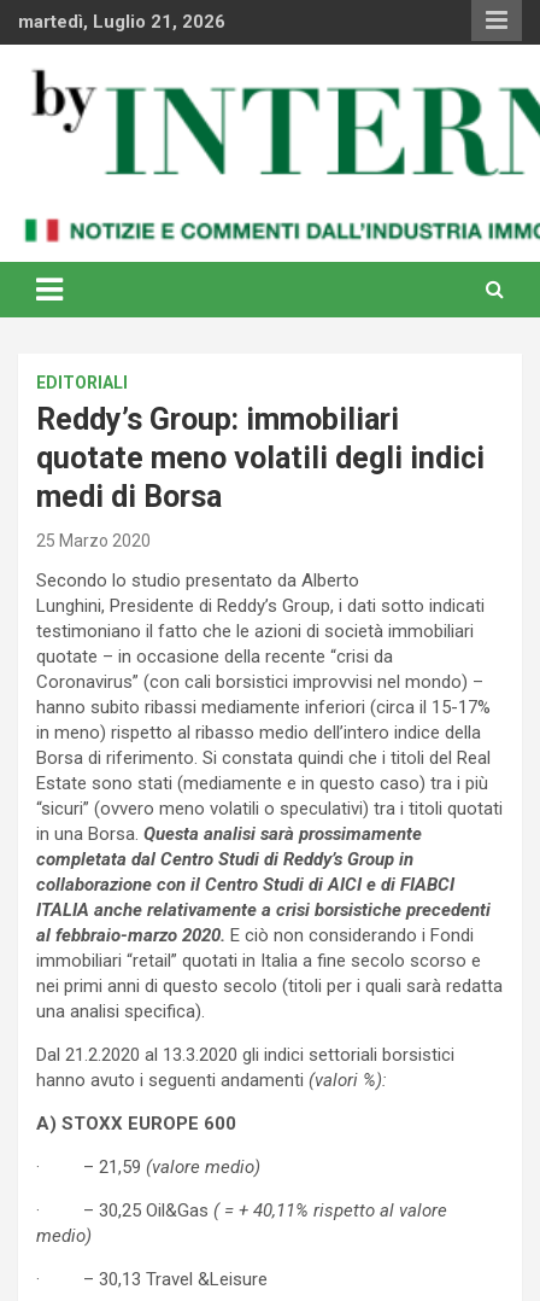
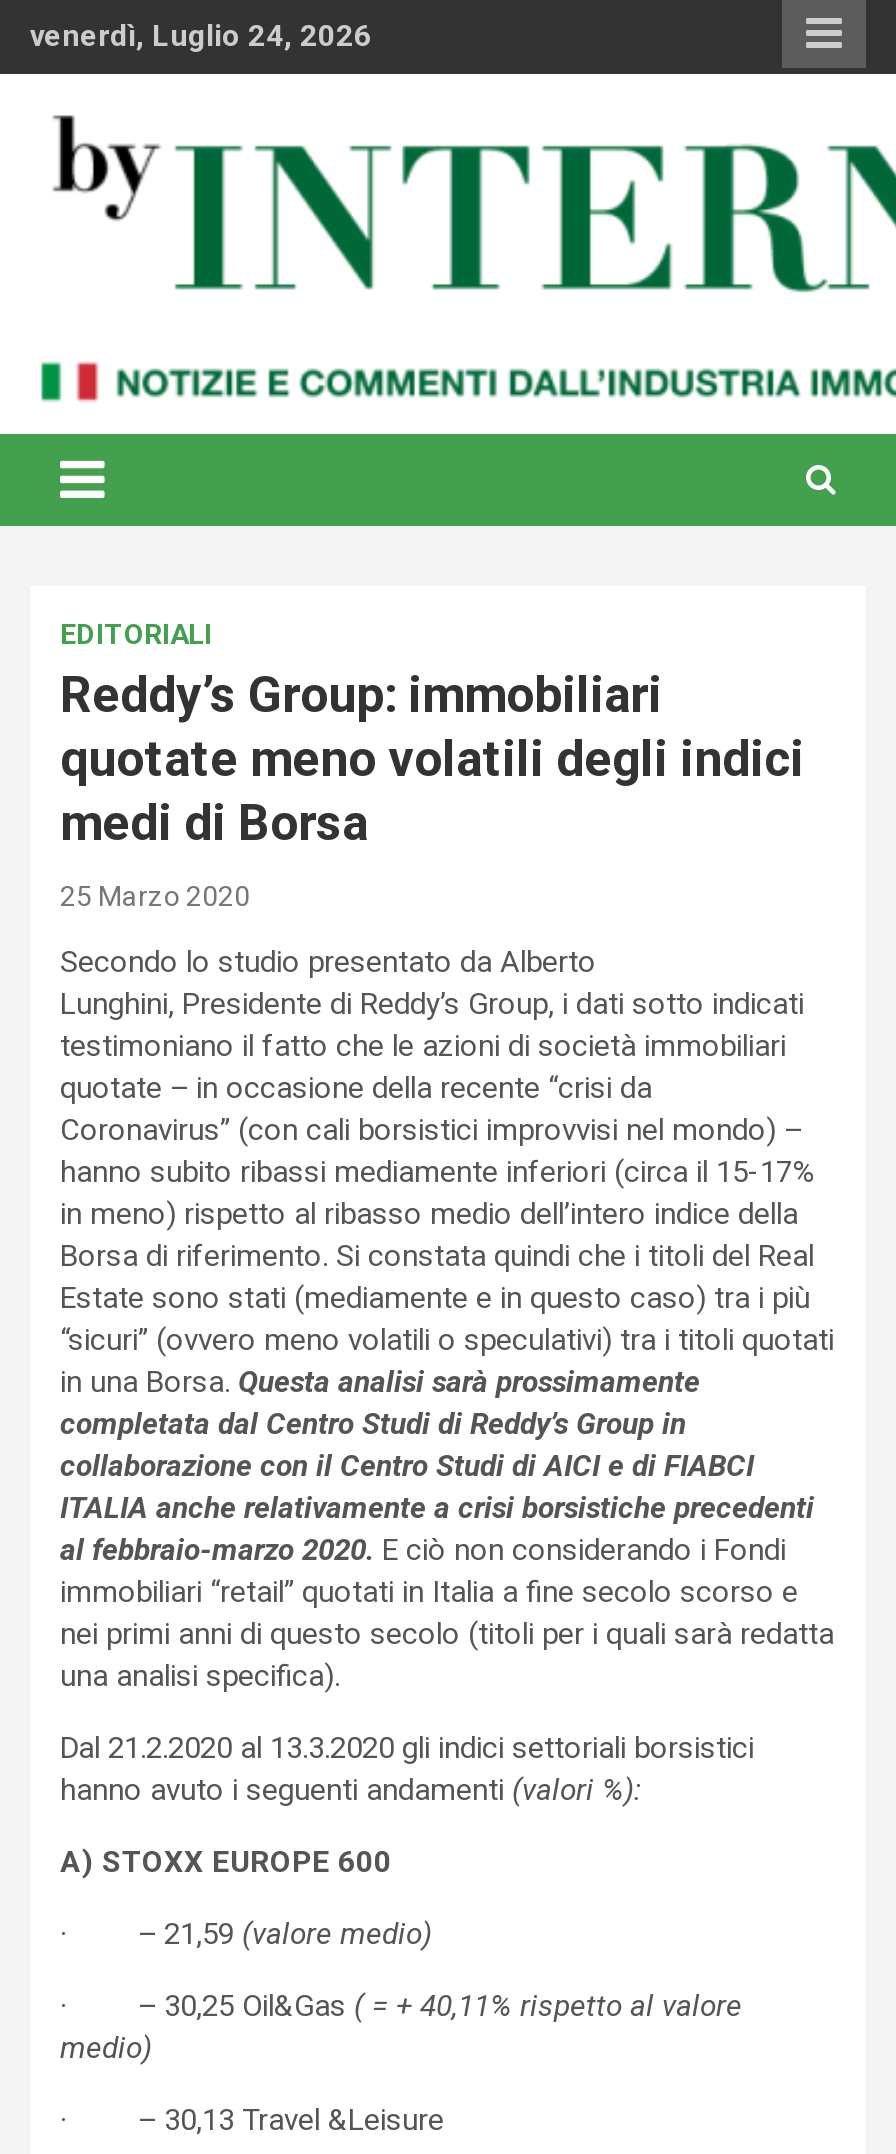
- martedì, Luglio 21, 2026
+ venerdì, Luglio 24, 2026
